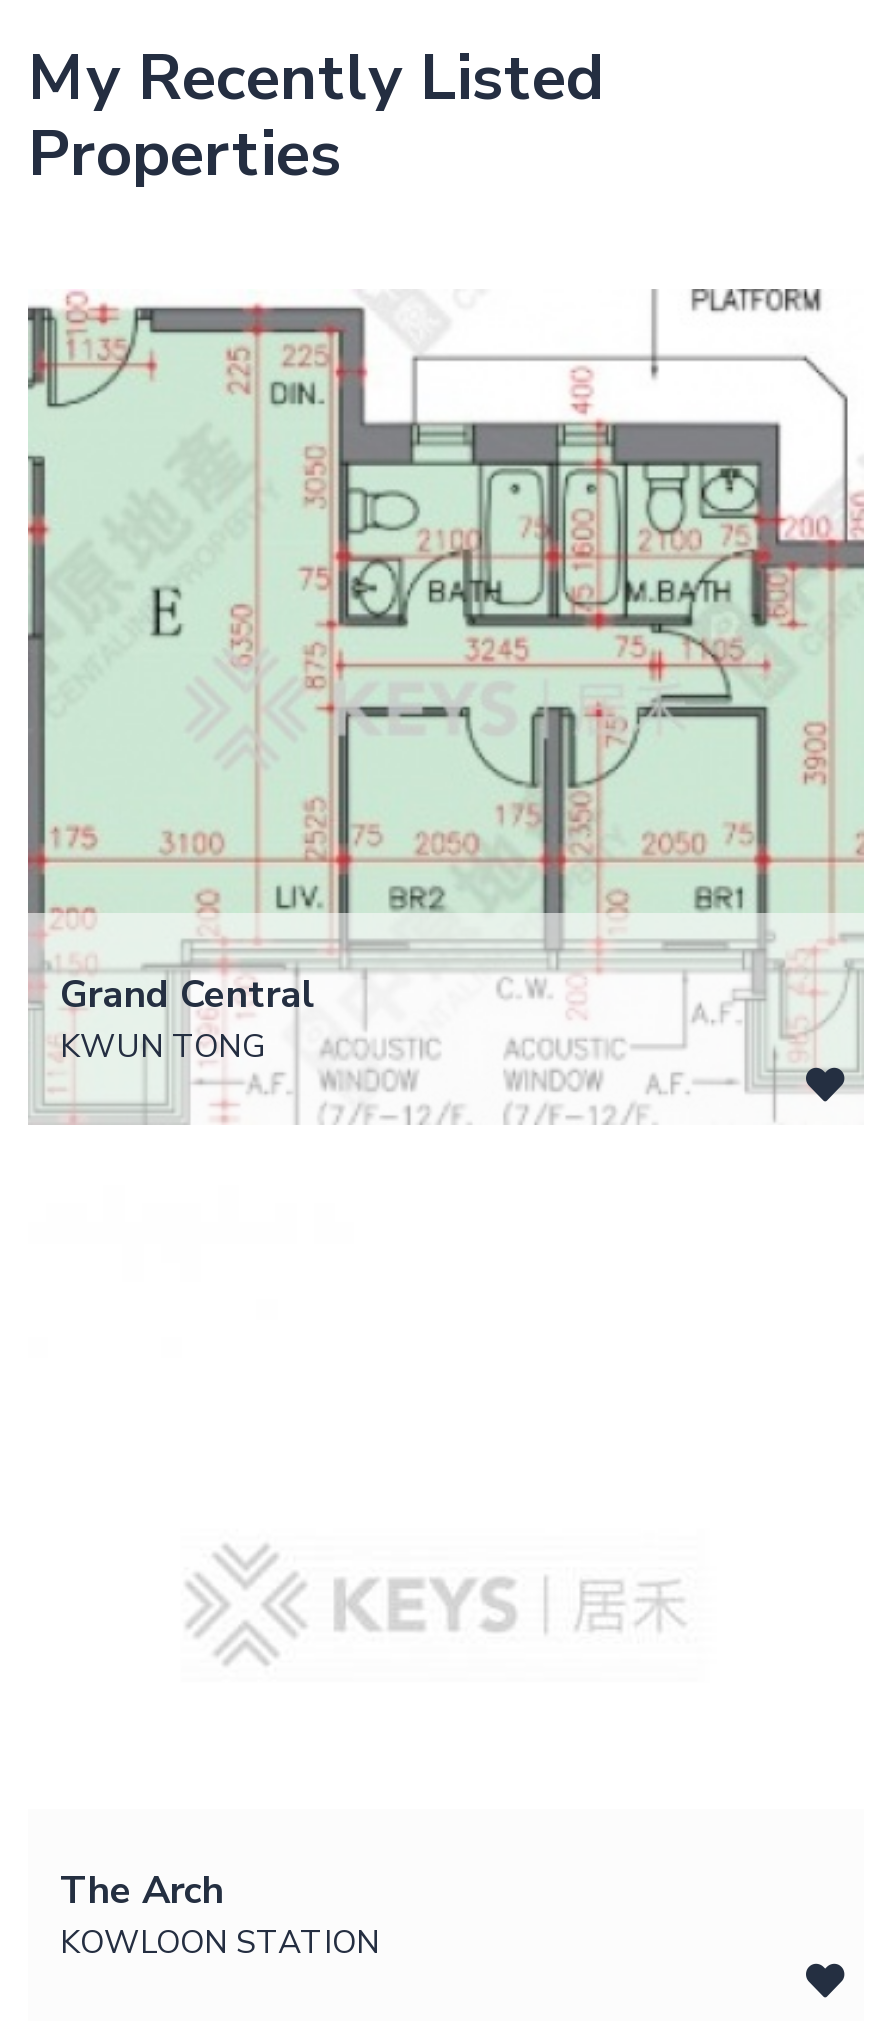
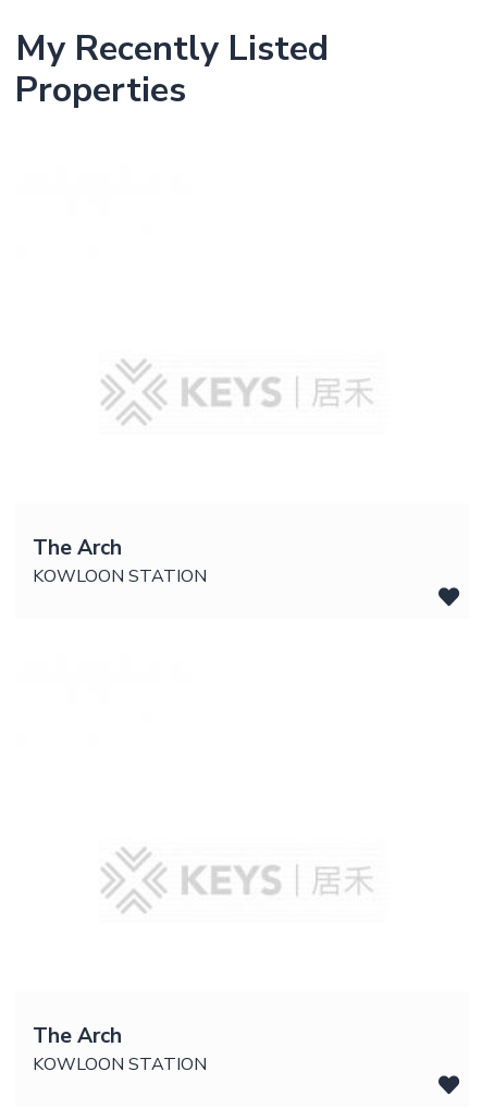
- [image]

- Grand Central
- KWUN TONG
+ The Arch
+ KOWLOON STATION
